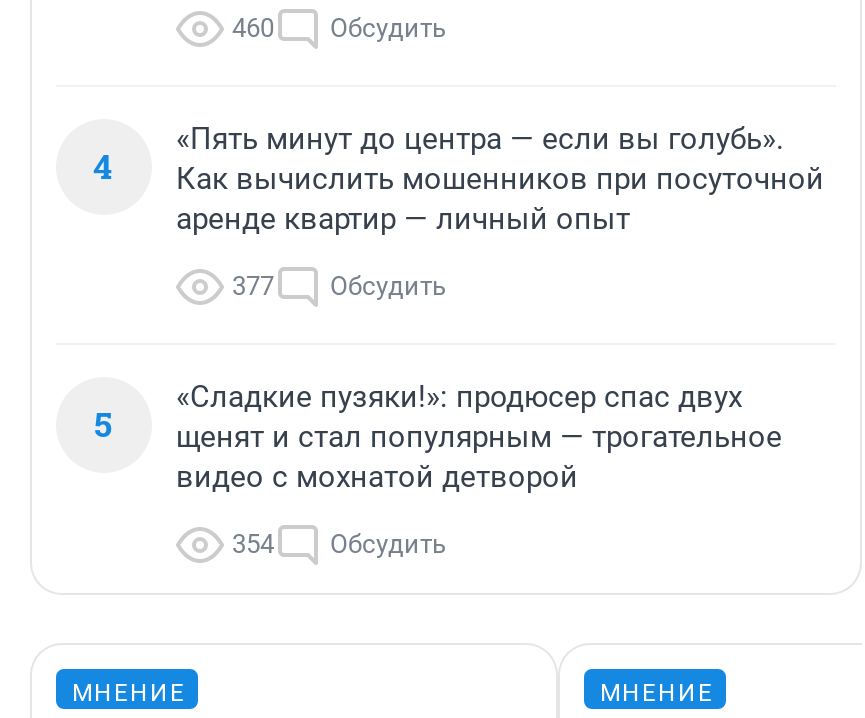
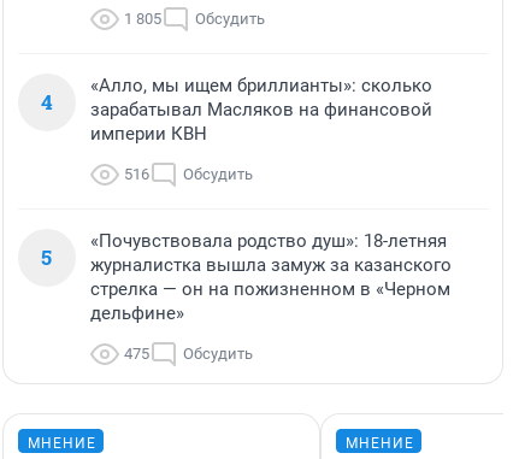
- 460 Обсудить
+ 1 805 Обсудить

- «Пять минут до центра — если вы голубь».
- Как вычислить мошенников при посуточной
- аренде квартир — личный опыт
+ «Алло, мы ищем бриллианты»: сколько
+ зарабатывал Масляков на финансовой
+ империи КВН

- 377 Обсудить
+ 516 Обсудить

- «Сладкие пузяки!»: продюсер спас двух
- щенят и стал популярным — трогательное
- видео с мохнатой детворой
+ «Почувствовала родство душ»: 18-летняя
+ журналистка вышла замуж за казанского
+ стрелка — он на пожизненном в «Черном
+ дельфине»

- 354 Обсудить
+ 475 Обсудить
